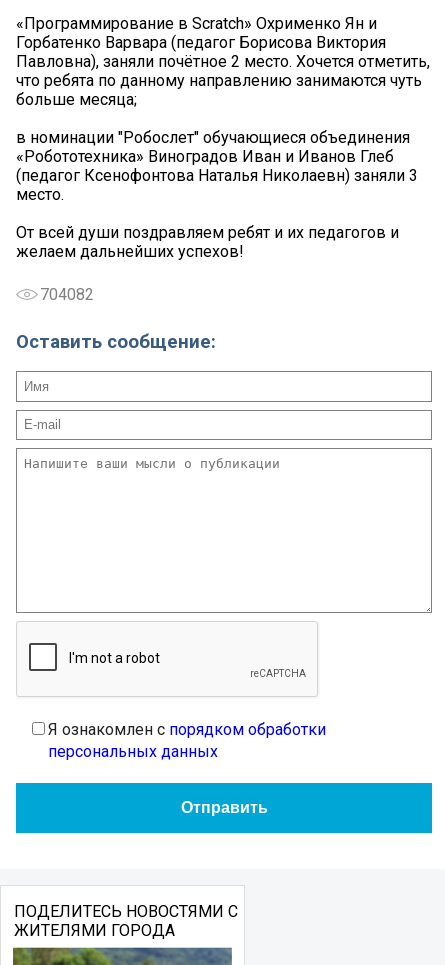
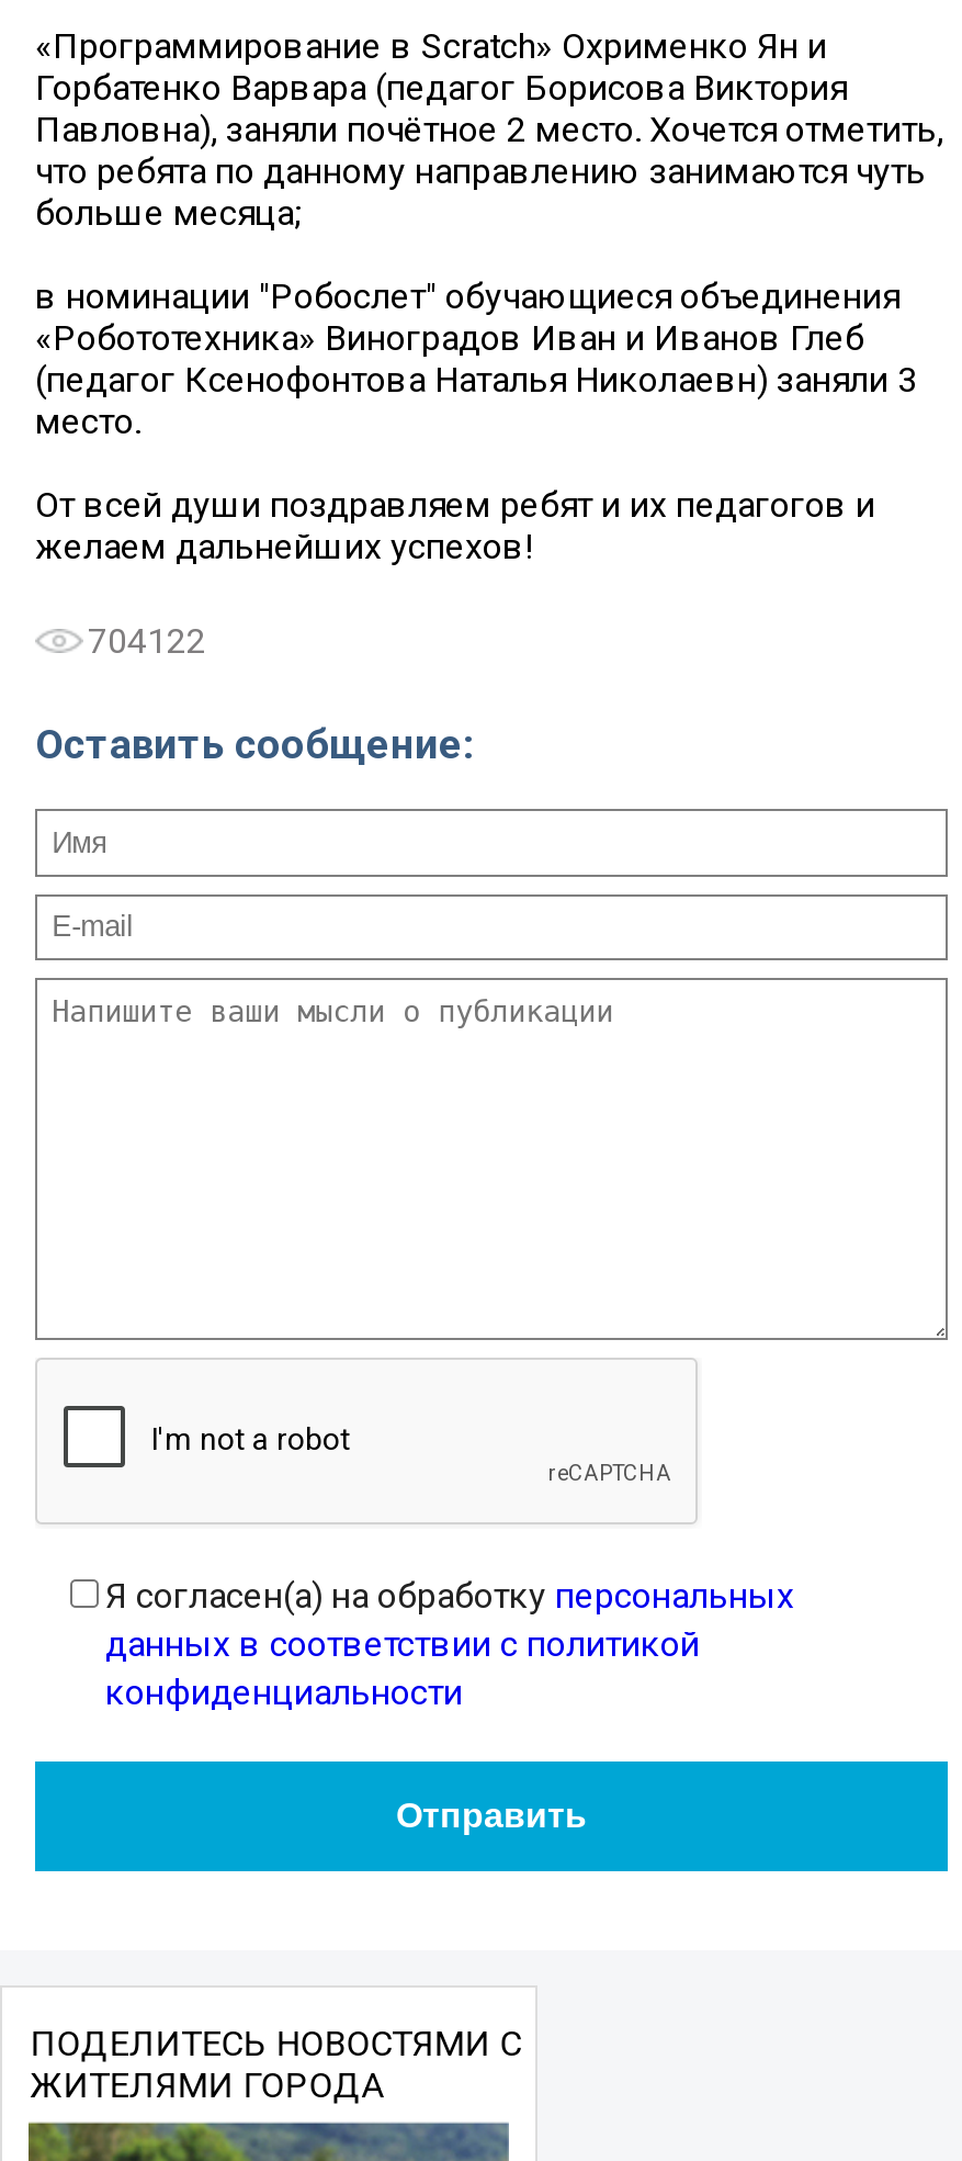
- 704082
+ 704122

- Я ознакомлен с порядком обработки
- персональных данных
+ Я согласен(а) на обработку персональных
+ данных в соответствии с политикой
+ конфиденциальности
